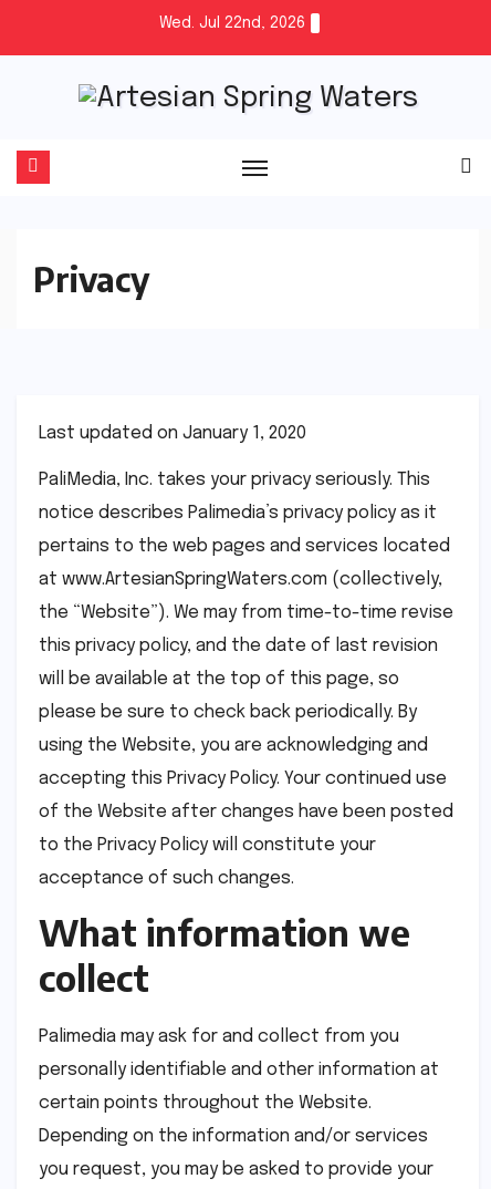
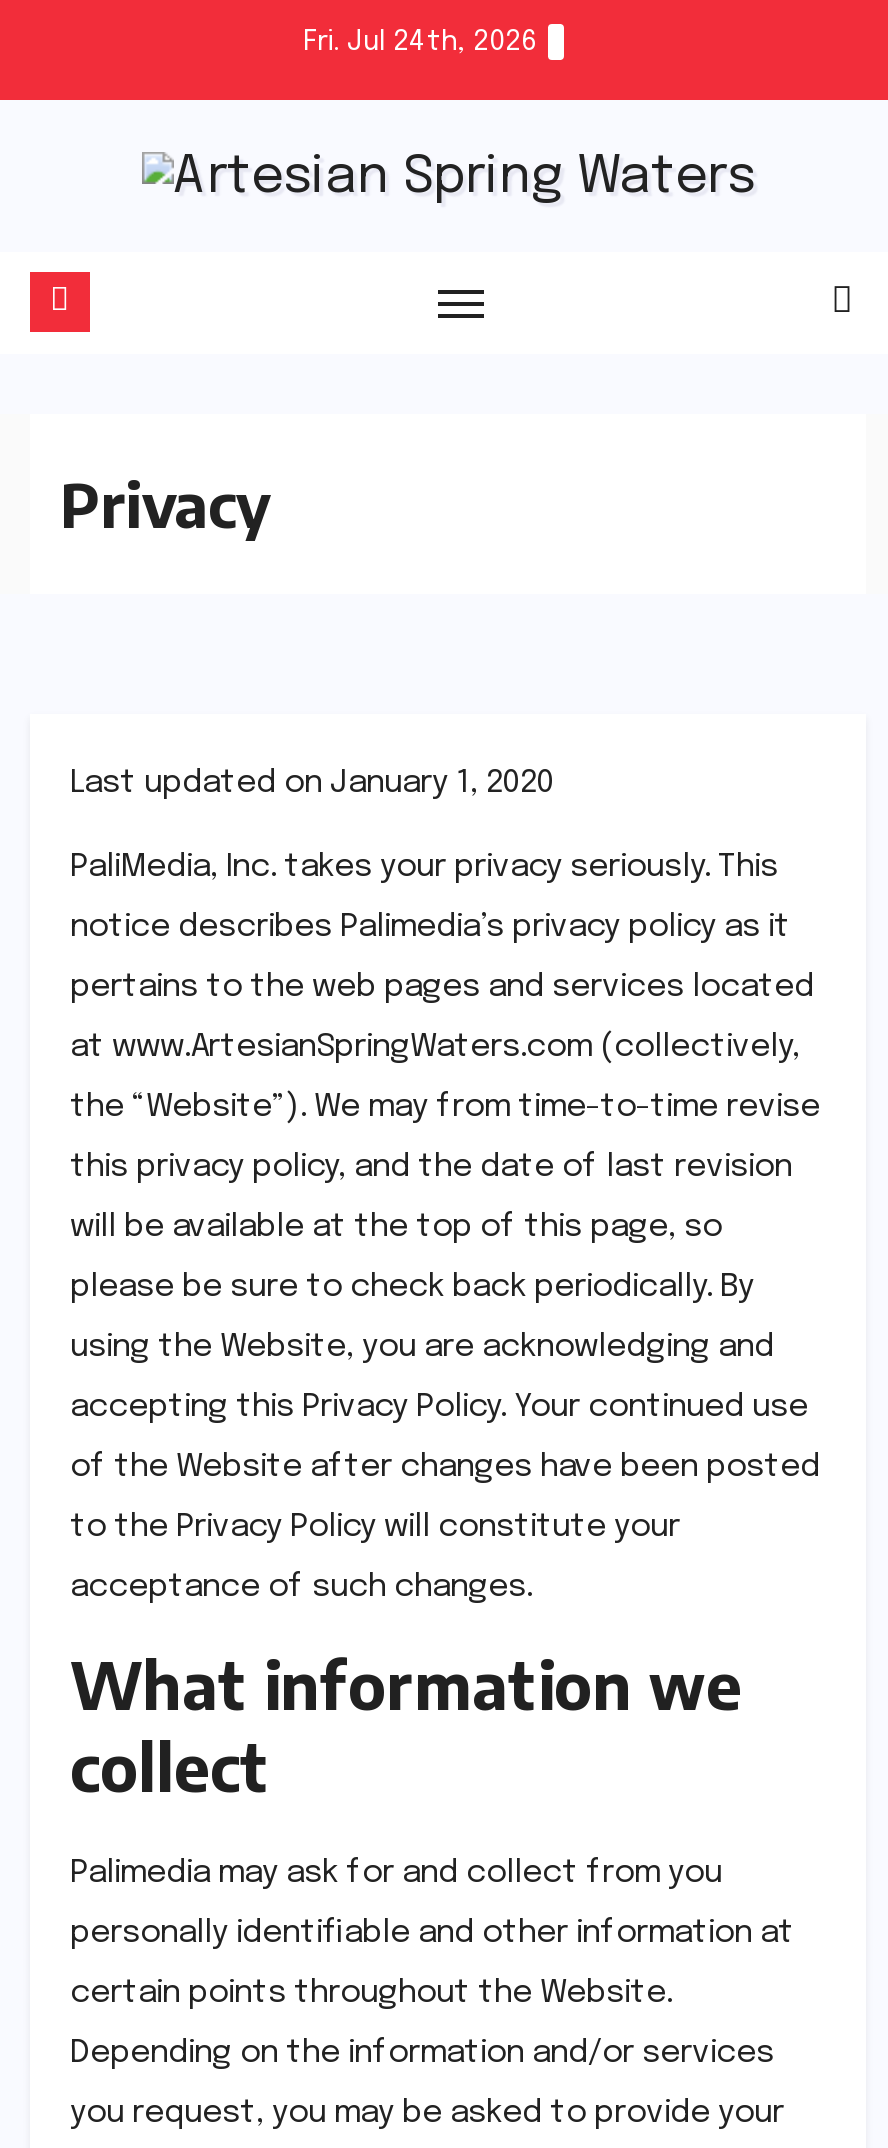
- Wed. Jul 22nd, 2026
+ Fri. Jul 24th, 2026
